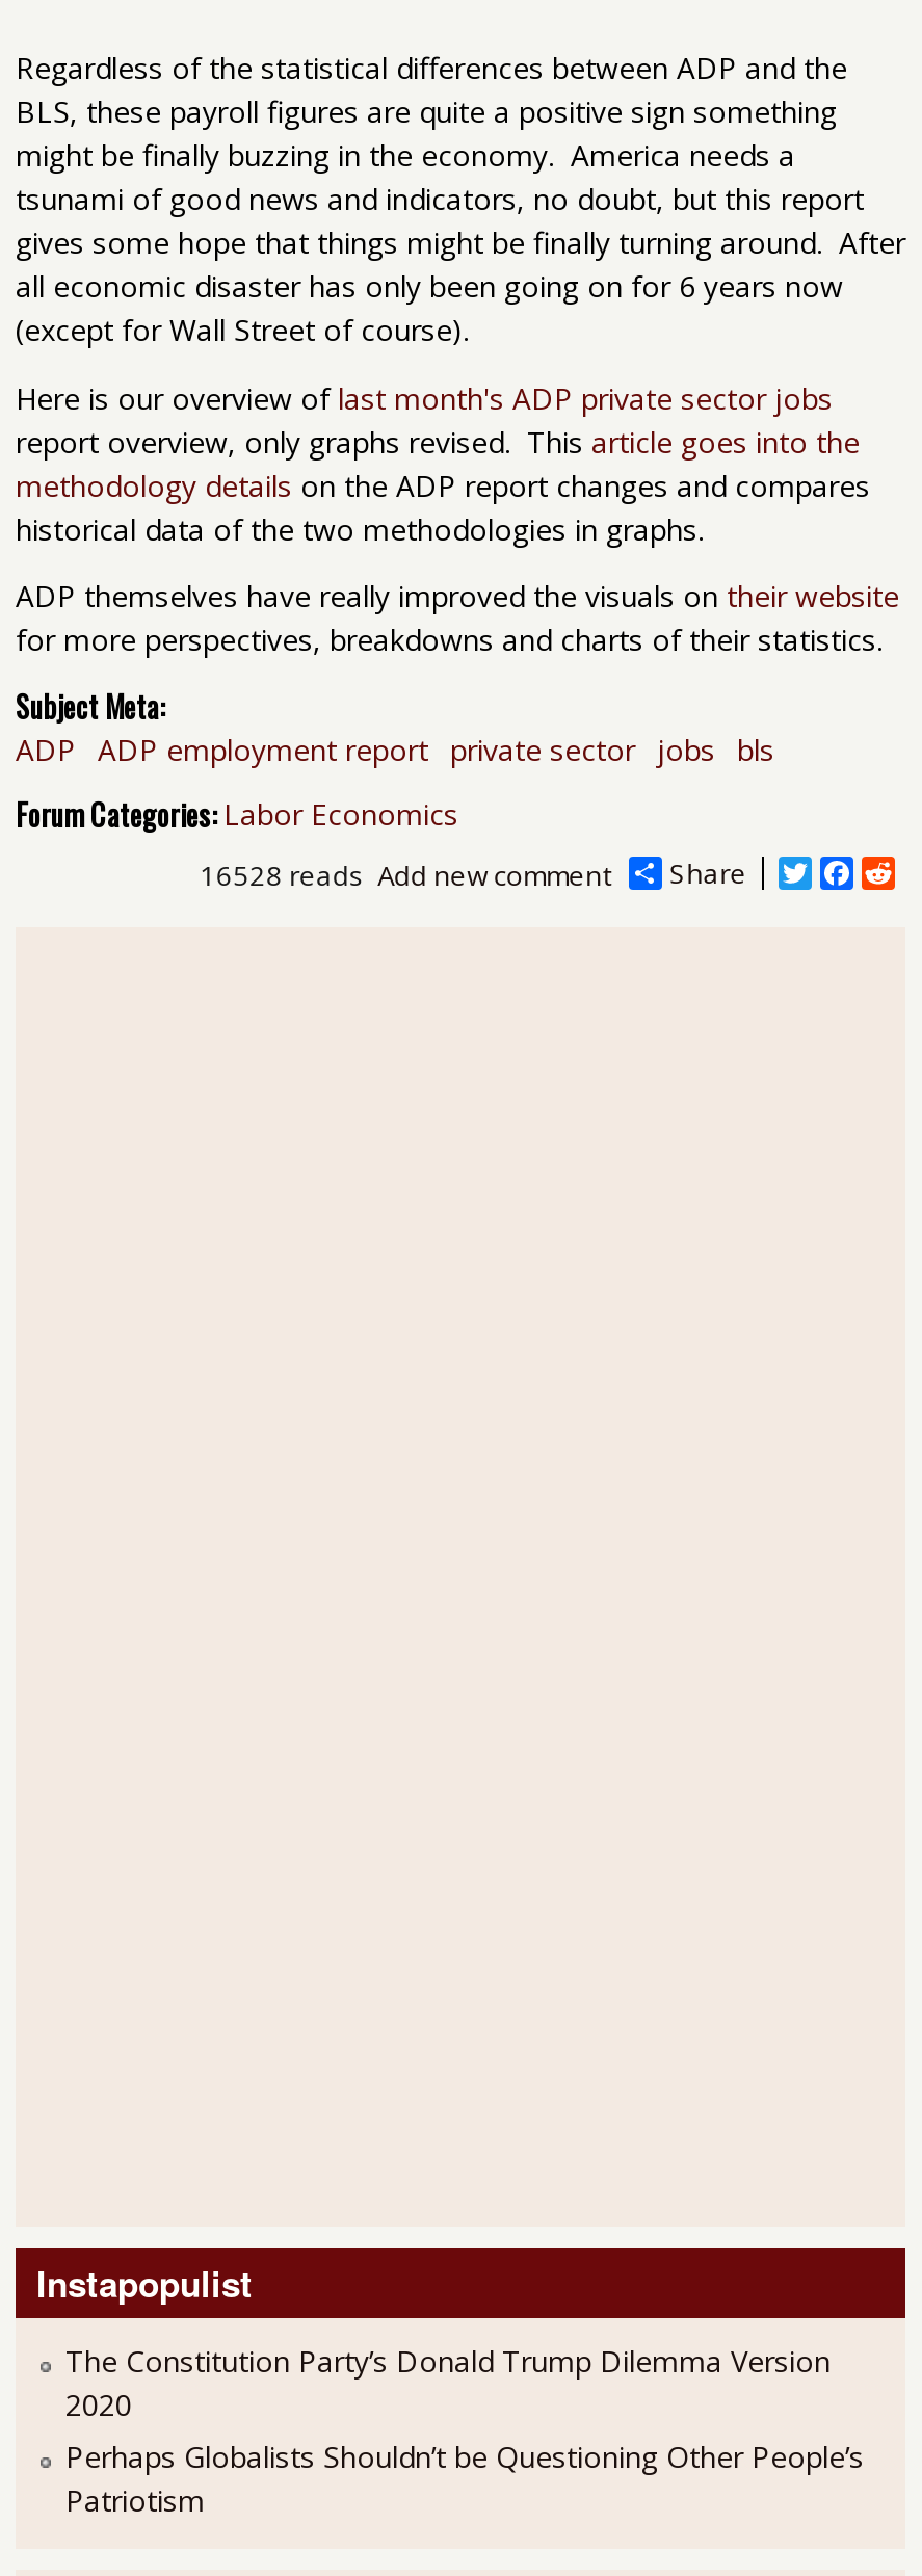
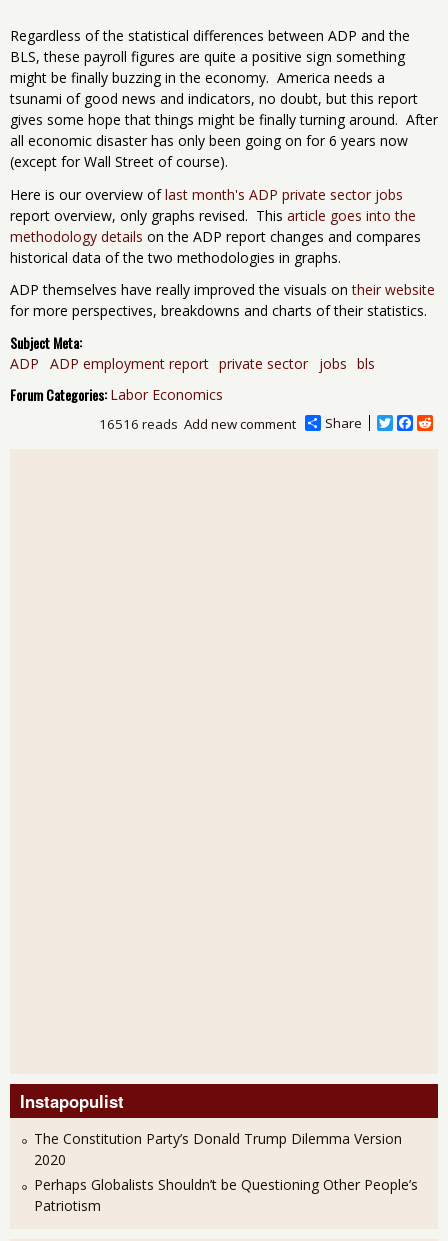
- 16528 reads
+ 16516 reads
